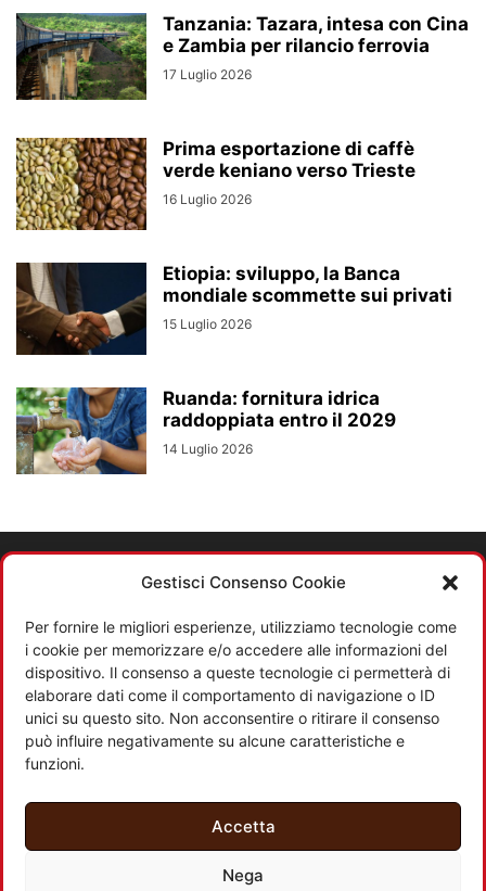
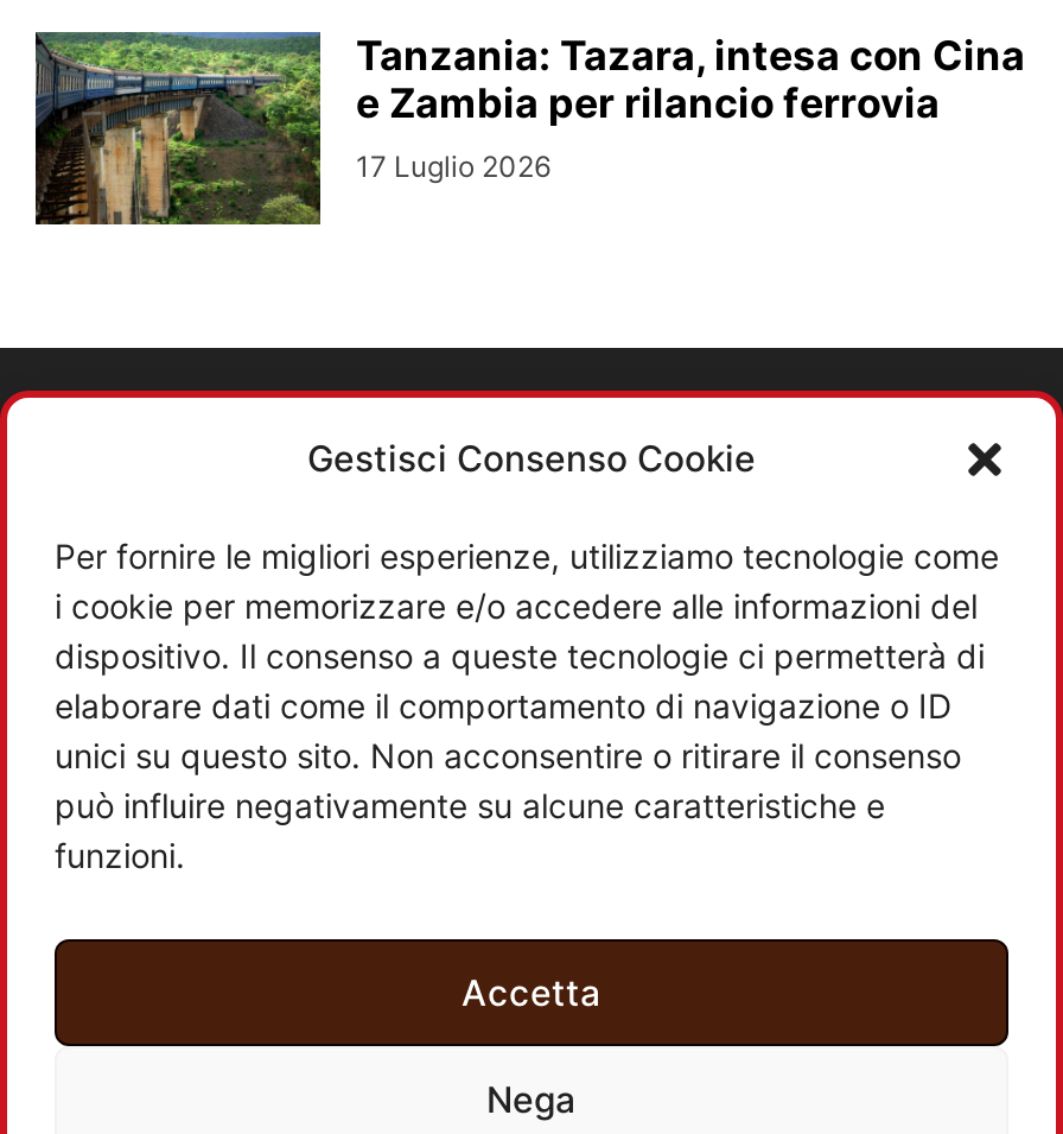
- [image]
- Prima esportazione di caffè
- verde keniano verso Trieste
- 16 Luglio 2026

- [image]
- Etiopia: sviluppo, la Banca
- mondiale scommette sui privati
- 15 Luglio 2026

- [image]
- Ruanda: fornitura idrica
- raddoppiata entro il 2029
- 14 Luglio 2026
